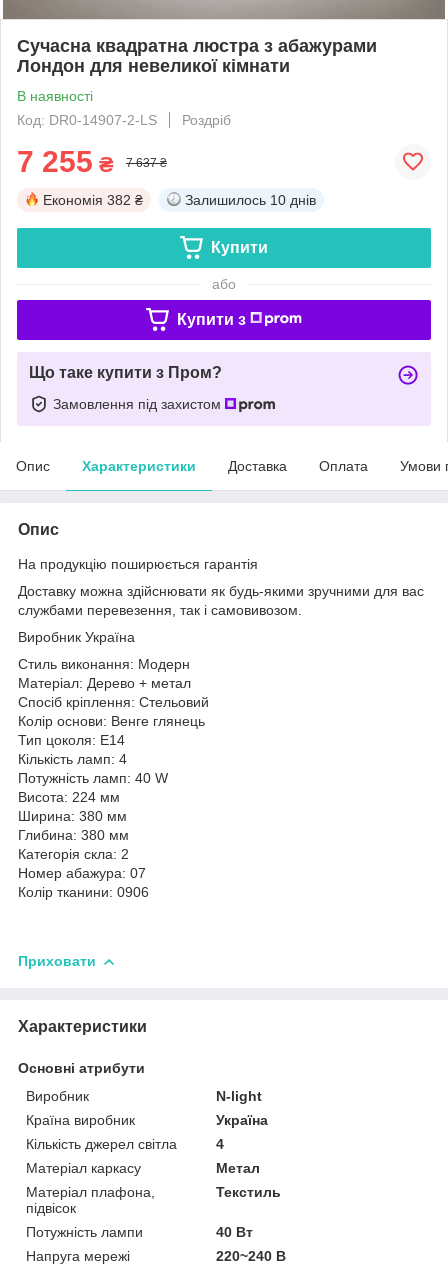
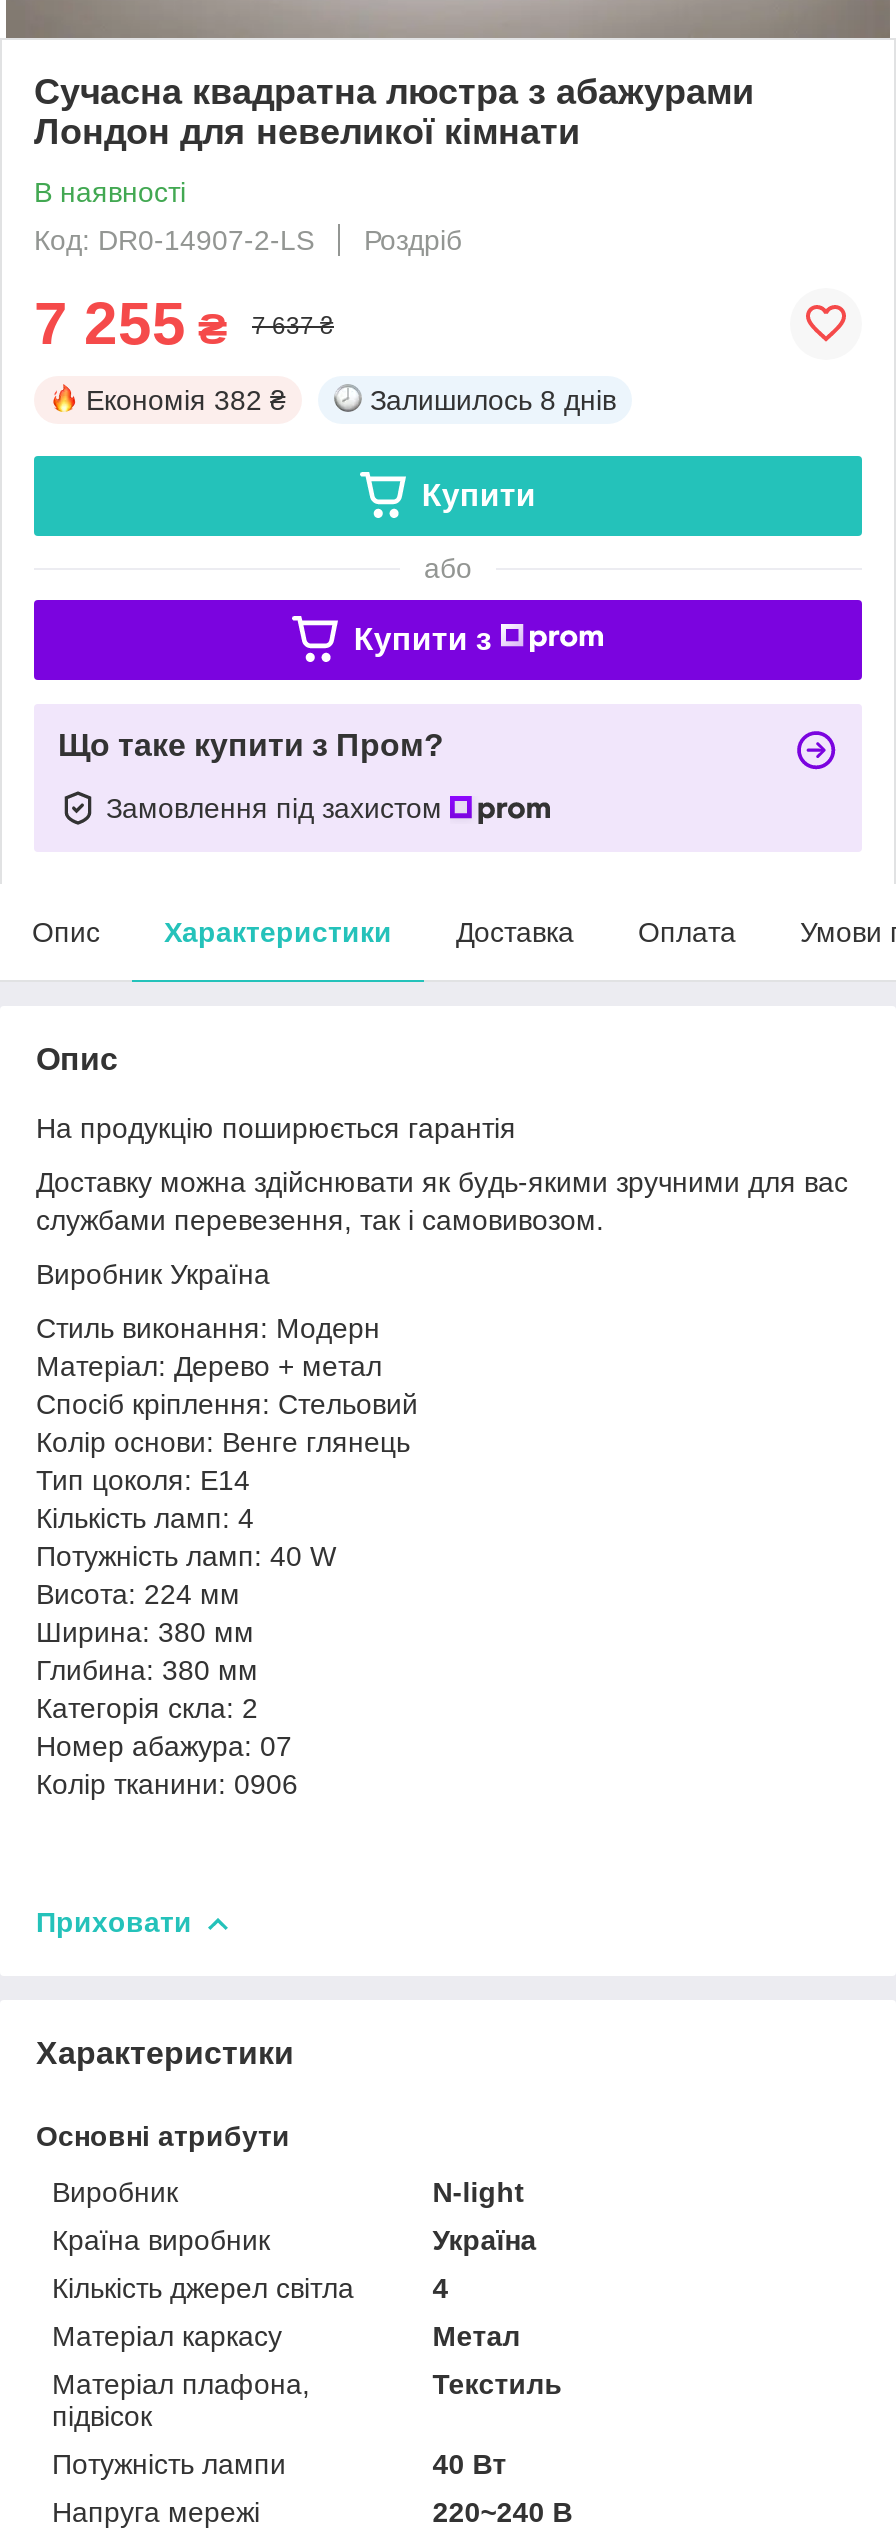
- Залишилось 10 днів
+ Залишилось 8 днів
